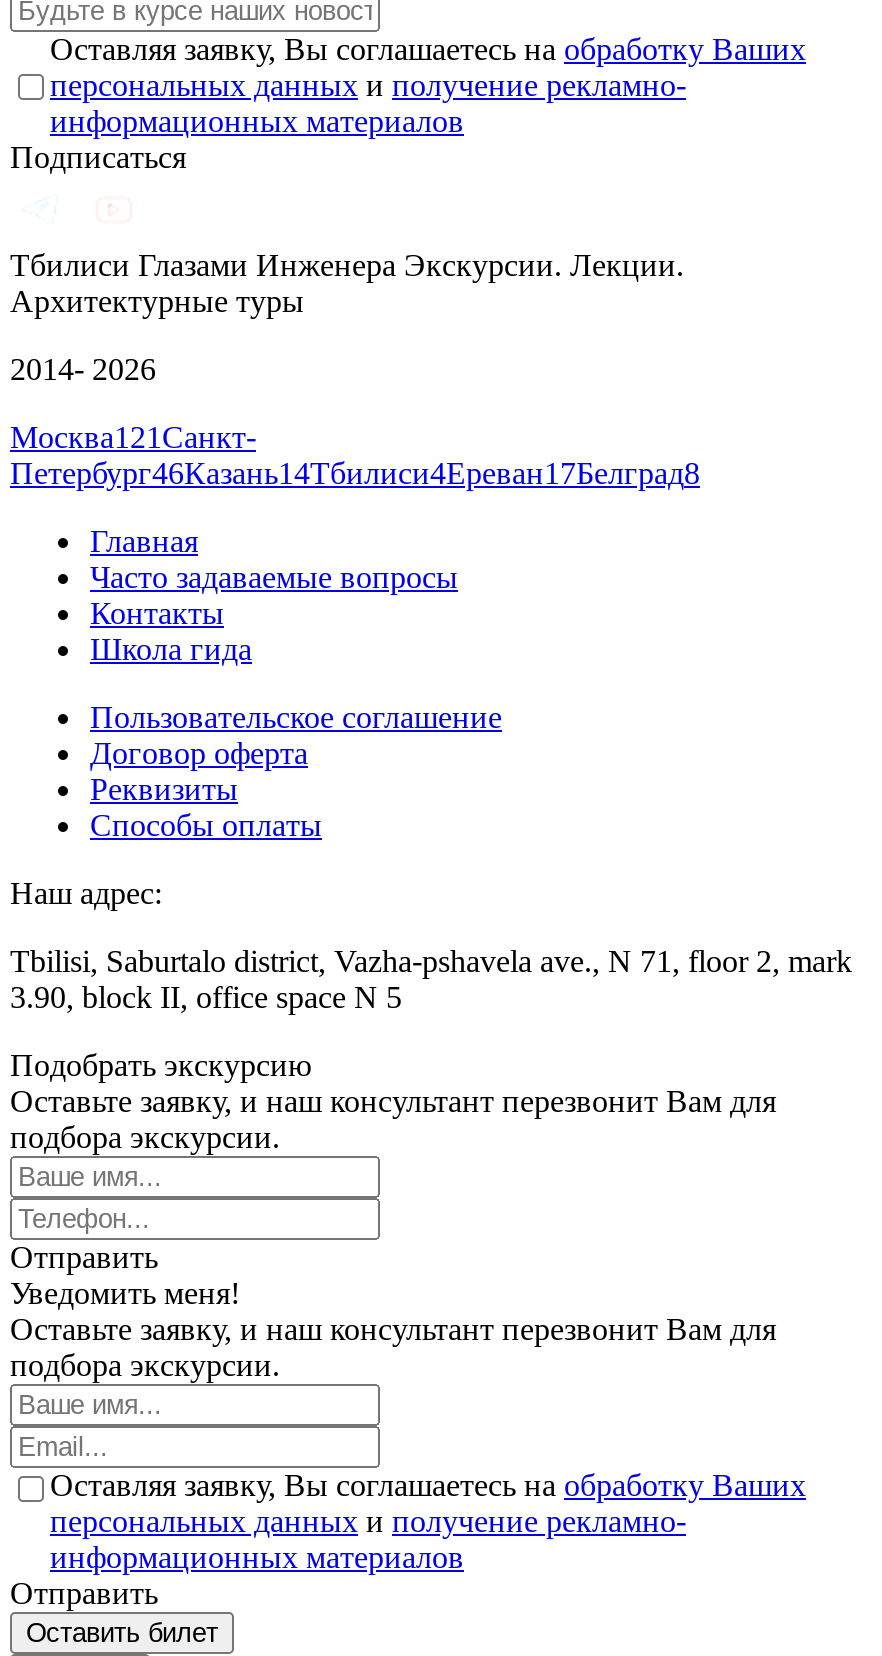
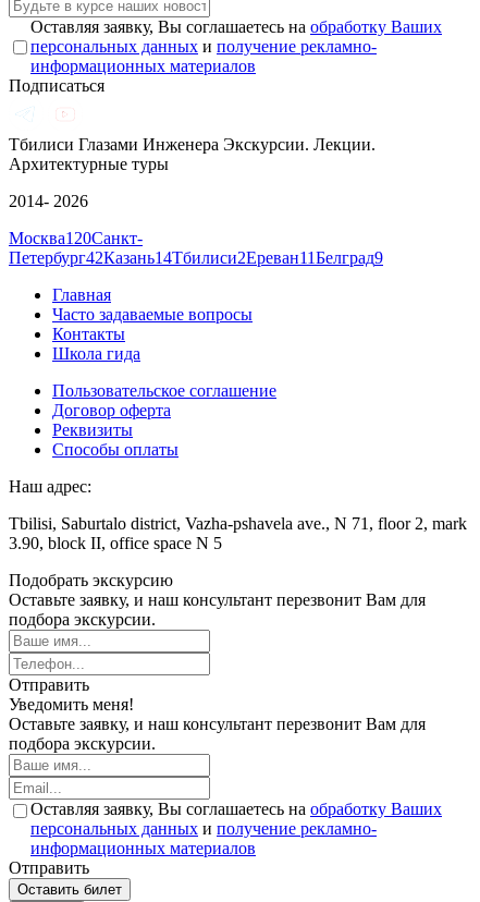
- Москва121 Санкт-
+ Москва120 Санкт-

- Петербург46Казань14Тбилиси4Ереван17Белград8
+ Петербург42Казань14Тбилиси2Ереван11Белград9
